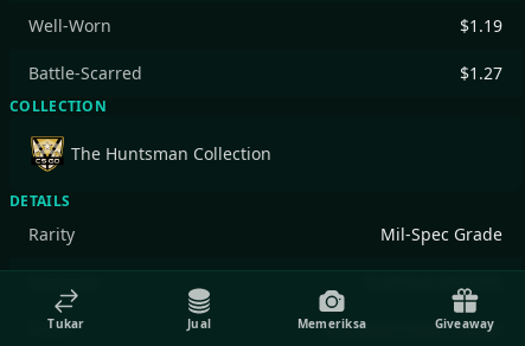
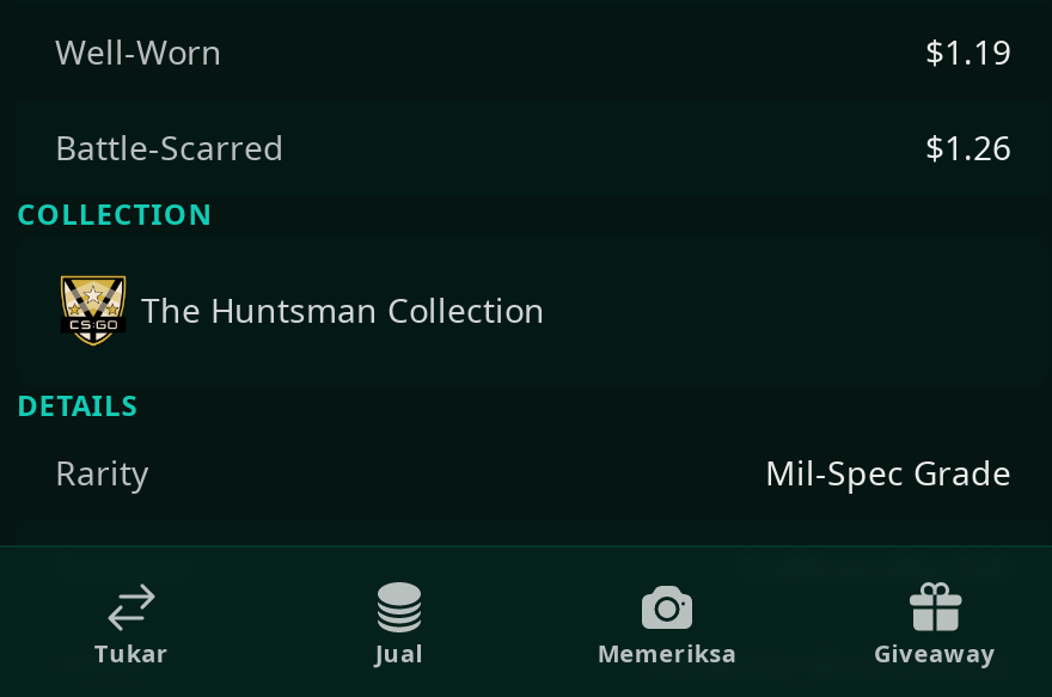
- $1.27
+ $1.26
